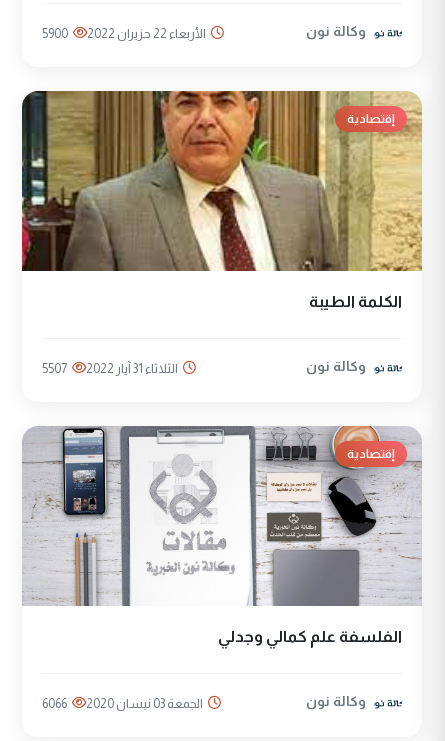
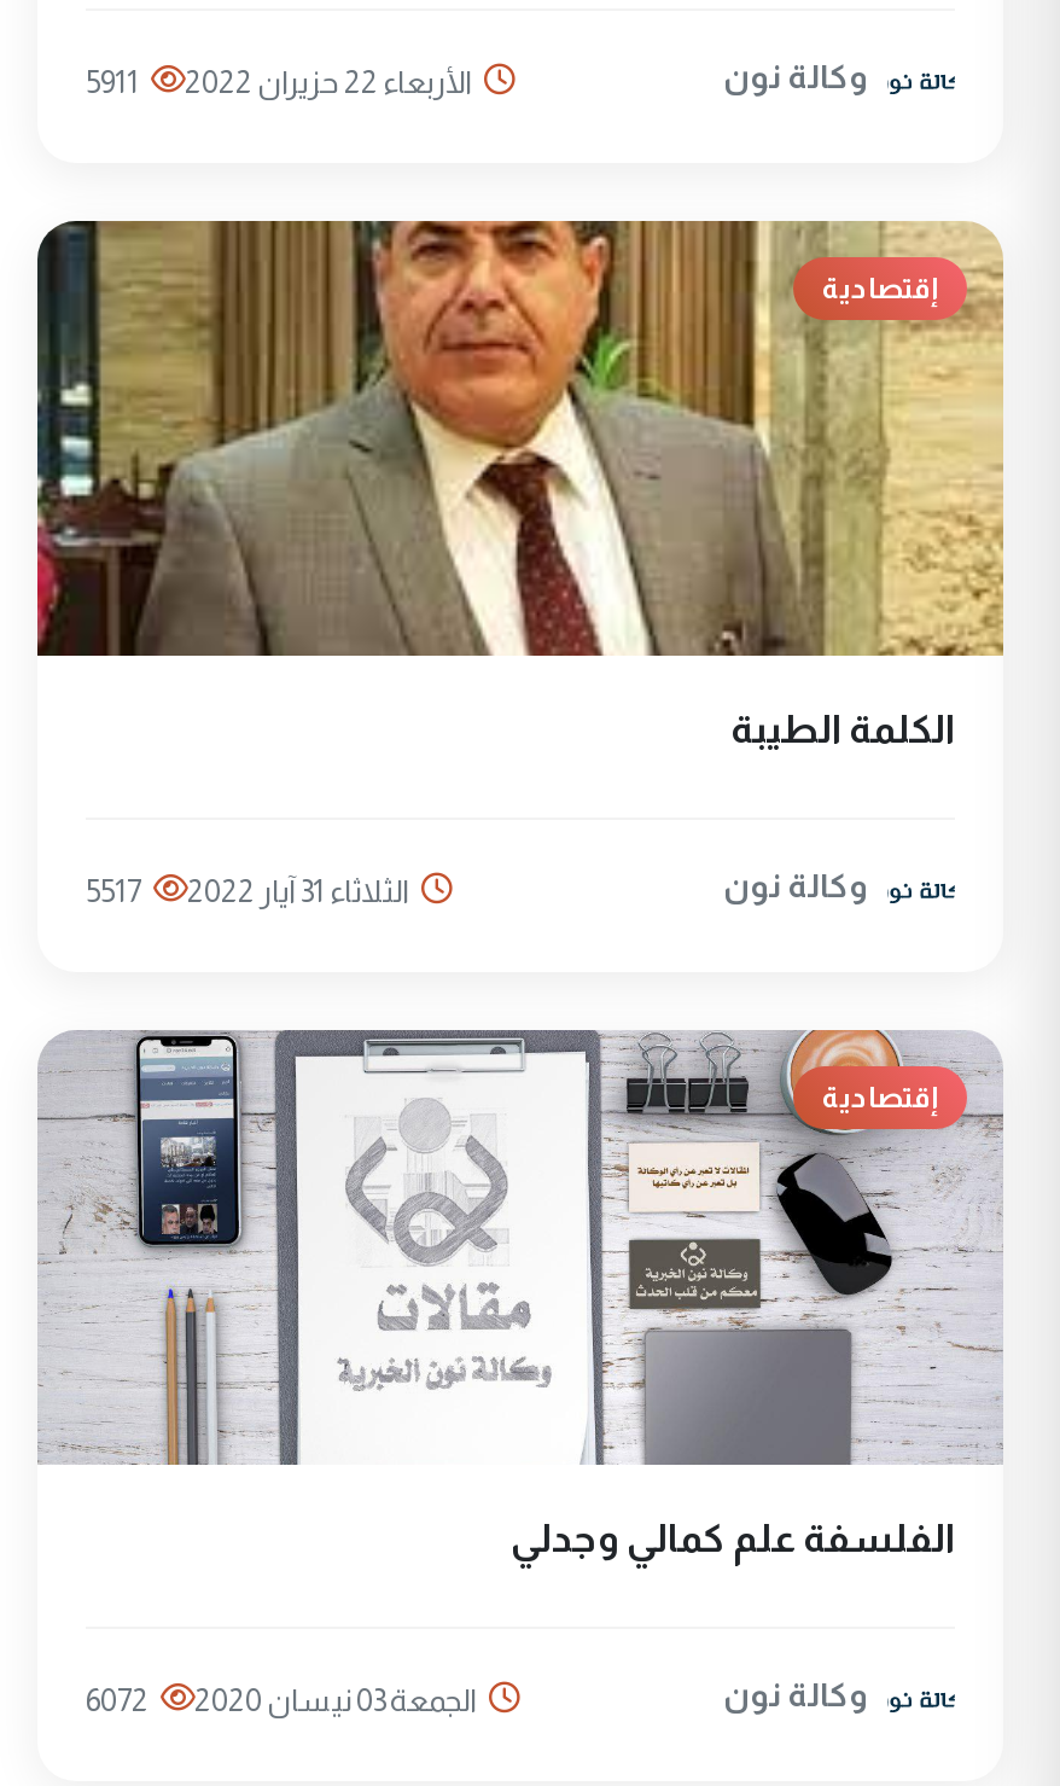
- 5900
+ 5911

- 5507
+ 5517

- 6066
+ 6072
